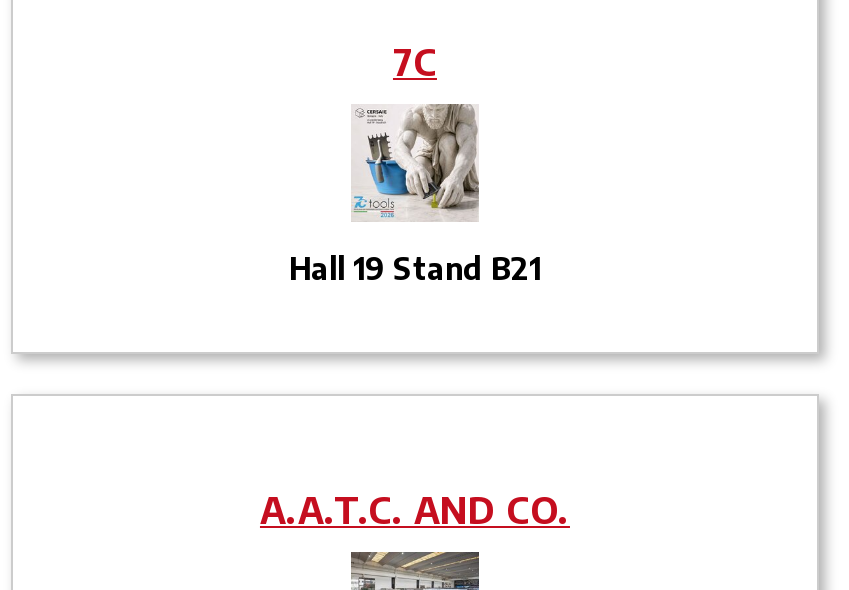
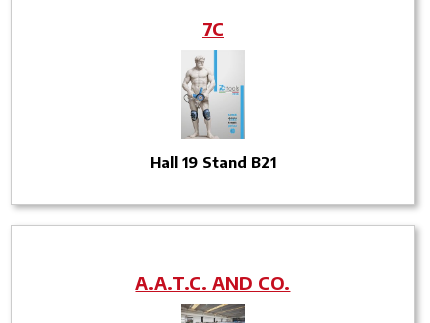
- [image]
+ [image]
